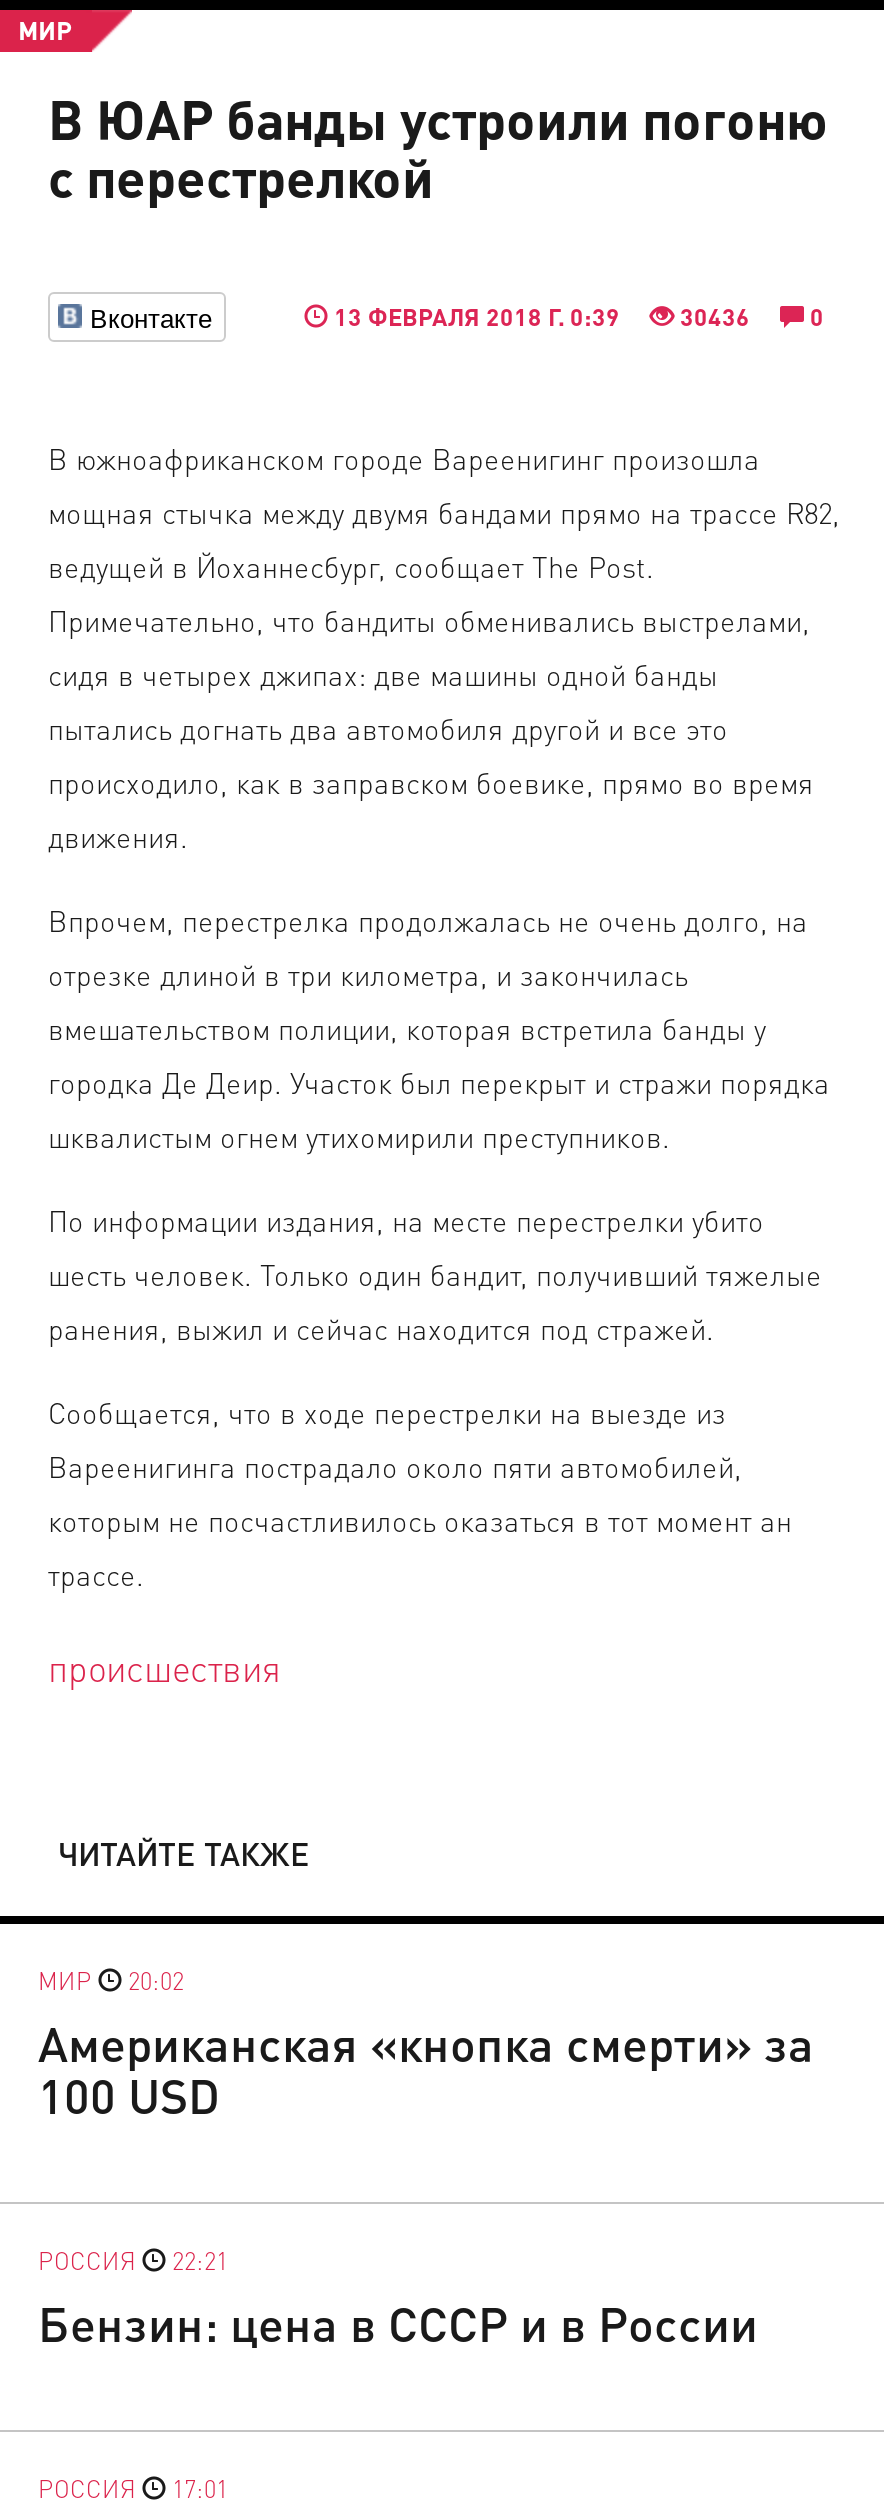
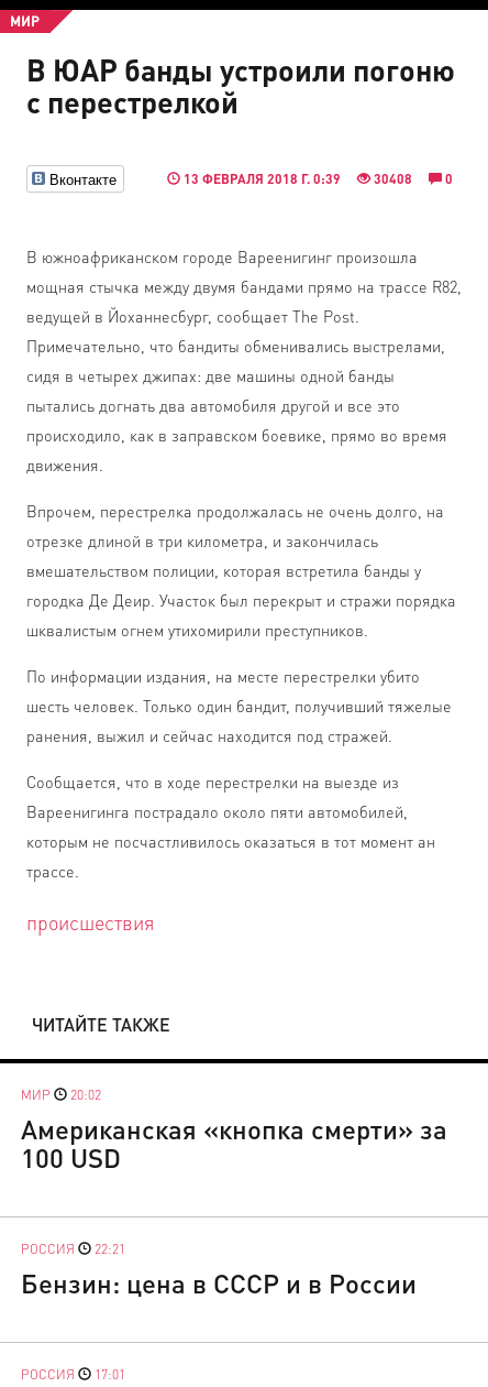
- 13 ФЕВРАЛЯ 2018 Г. 0:39 30436 0
+ 13 ФЕВРАЛЯ 2018 Г. 0:39 30408 0
